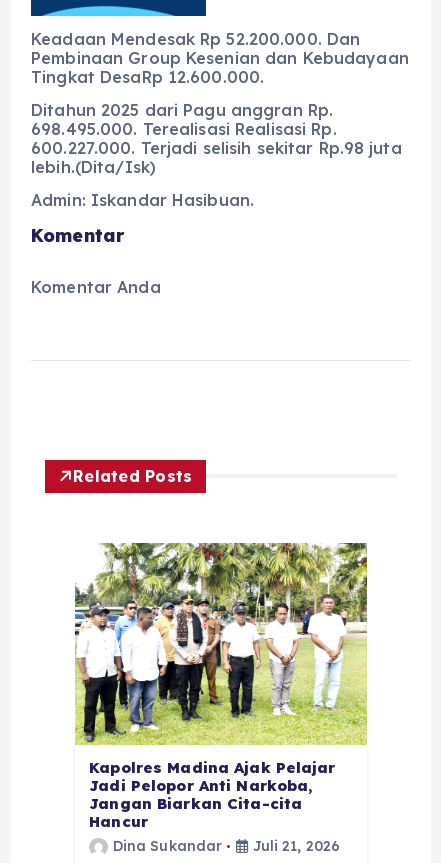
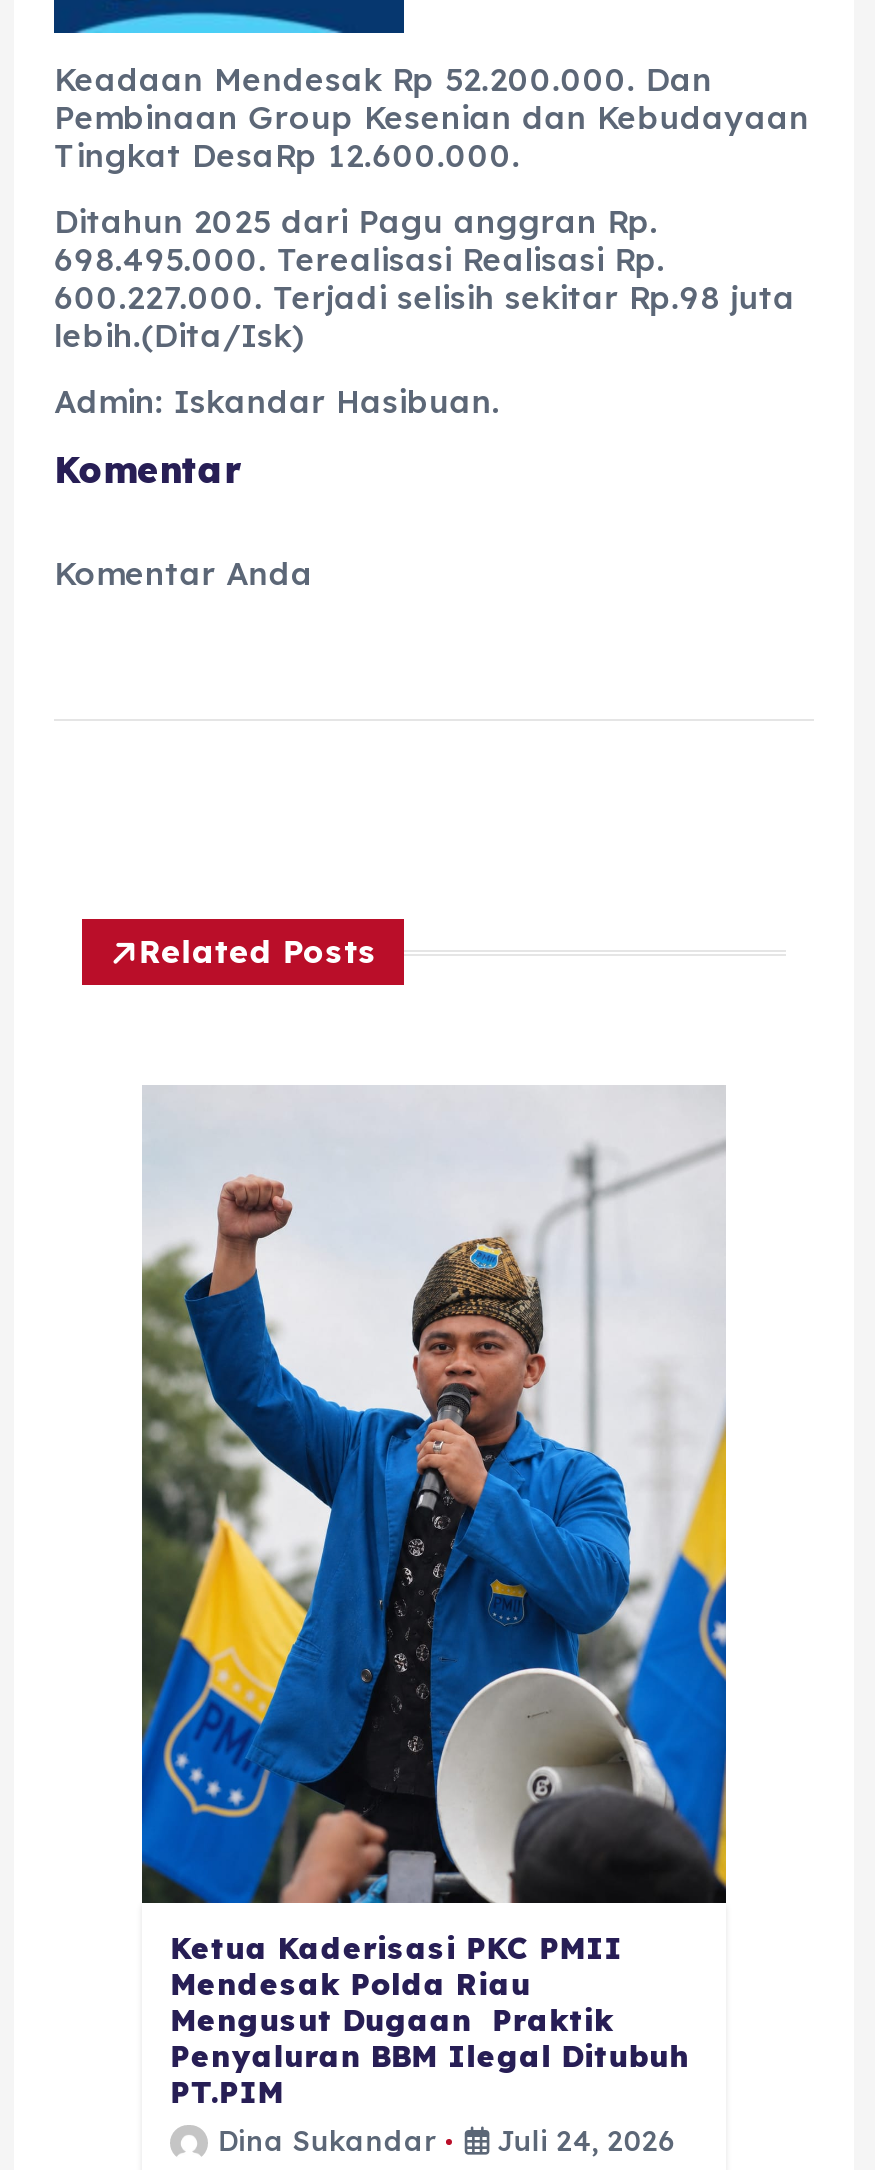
- [image]
- Kapolres Madina Ajak Pelajar
- Jadi Pelopor Anti Narkoba,
- Jangan Biarkan Cita-cita
- Hancur
+ [image]
+ Ketua Kaderisasi PKC PMII
+ Mendesak Polda Riau
+ Mengusut Dugaan Praktik
+ Penyaluran BBM Ilegal Ditubuh
+ PT.PIM

- Dina Sukandar Juli 21, 2026
+ Dina Sukandar Juli 24, 2026
